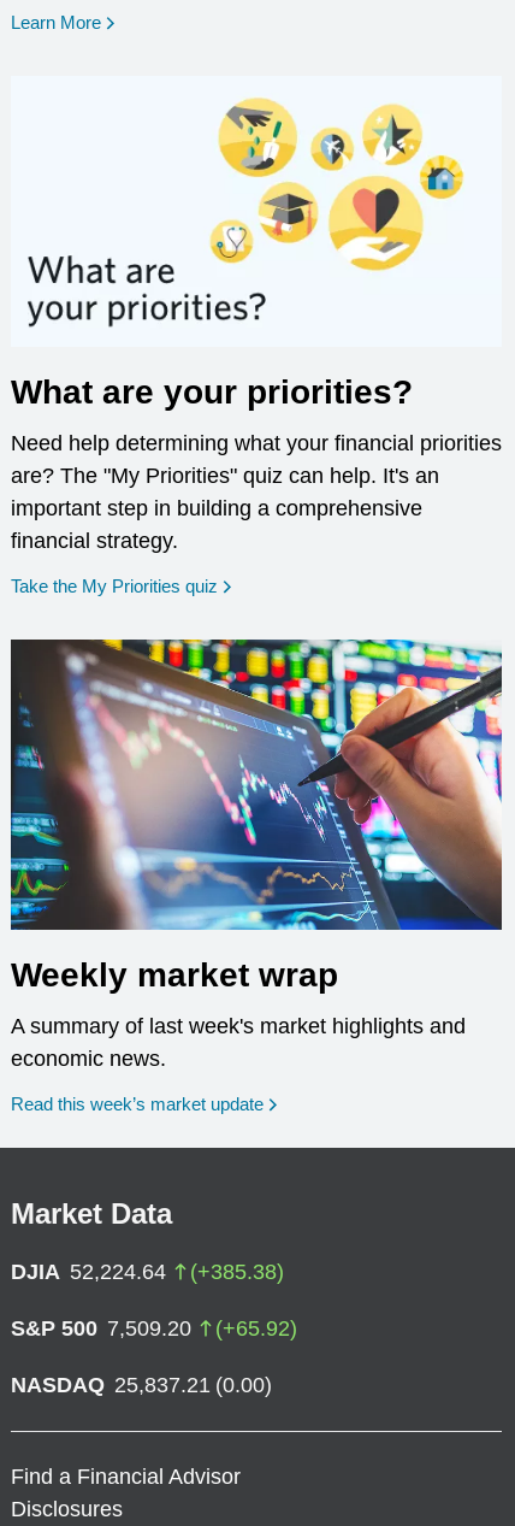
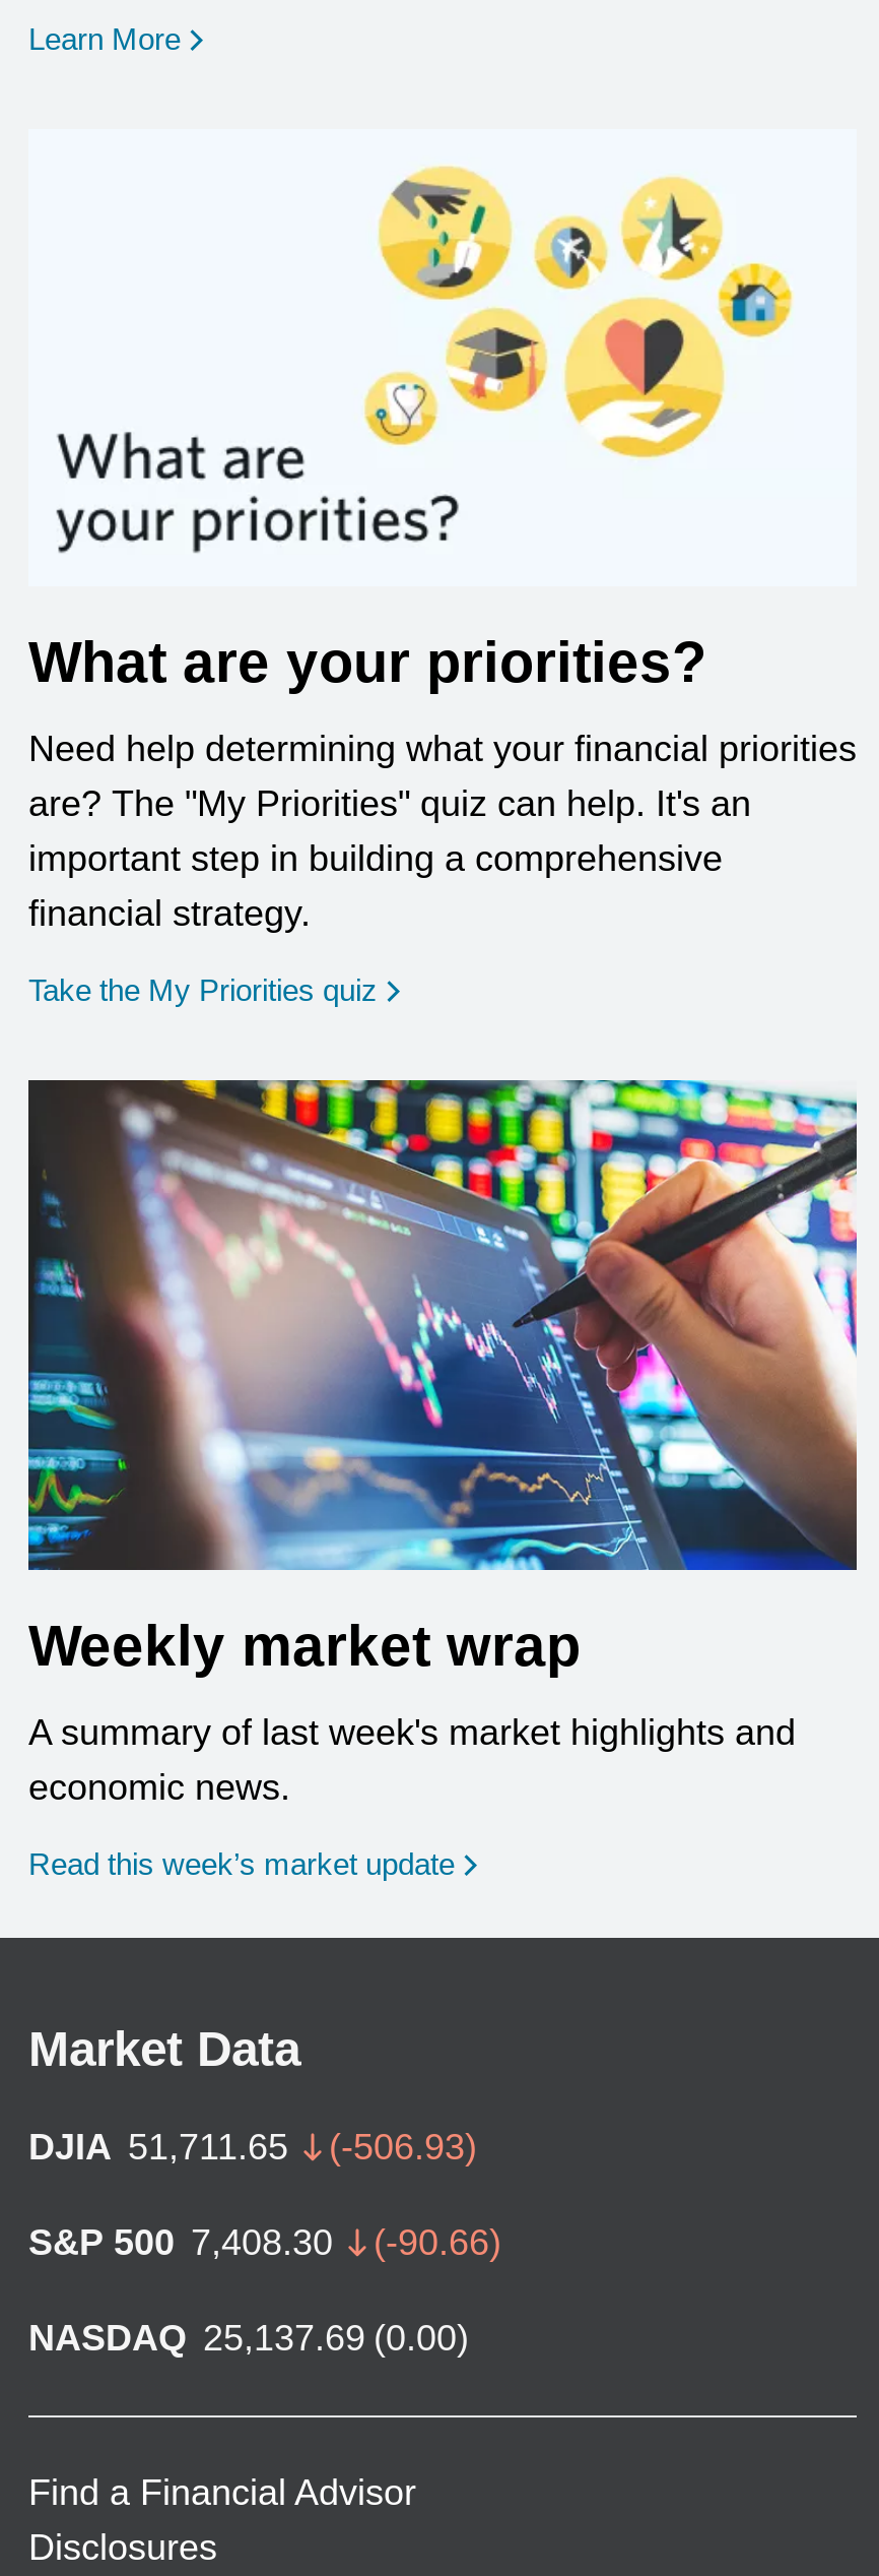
- DJIA 52,224.64
- (+385.38)
+ DJIA 51,711.65
+ (-506.93)

- S&P 500 7,509.20
- (+65.92)
+ S&P 500 7,408.30
+ (-90.66)

- NASDAQ 25,837.21 (0.00)
+ NASDAQ 25,137.69 (0.00)
